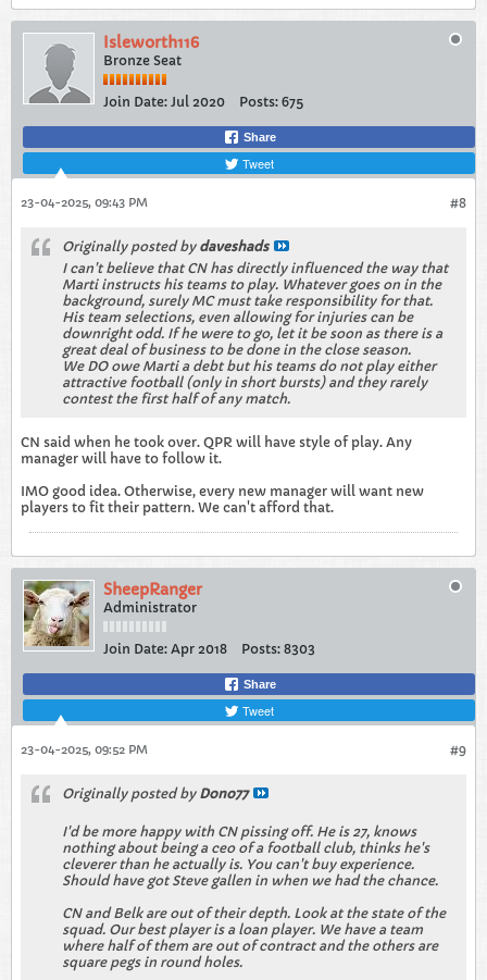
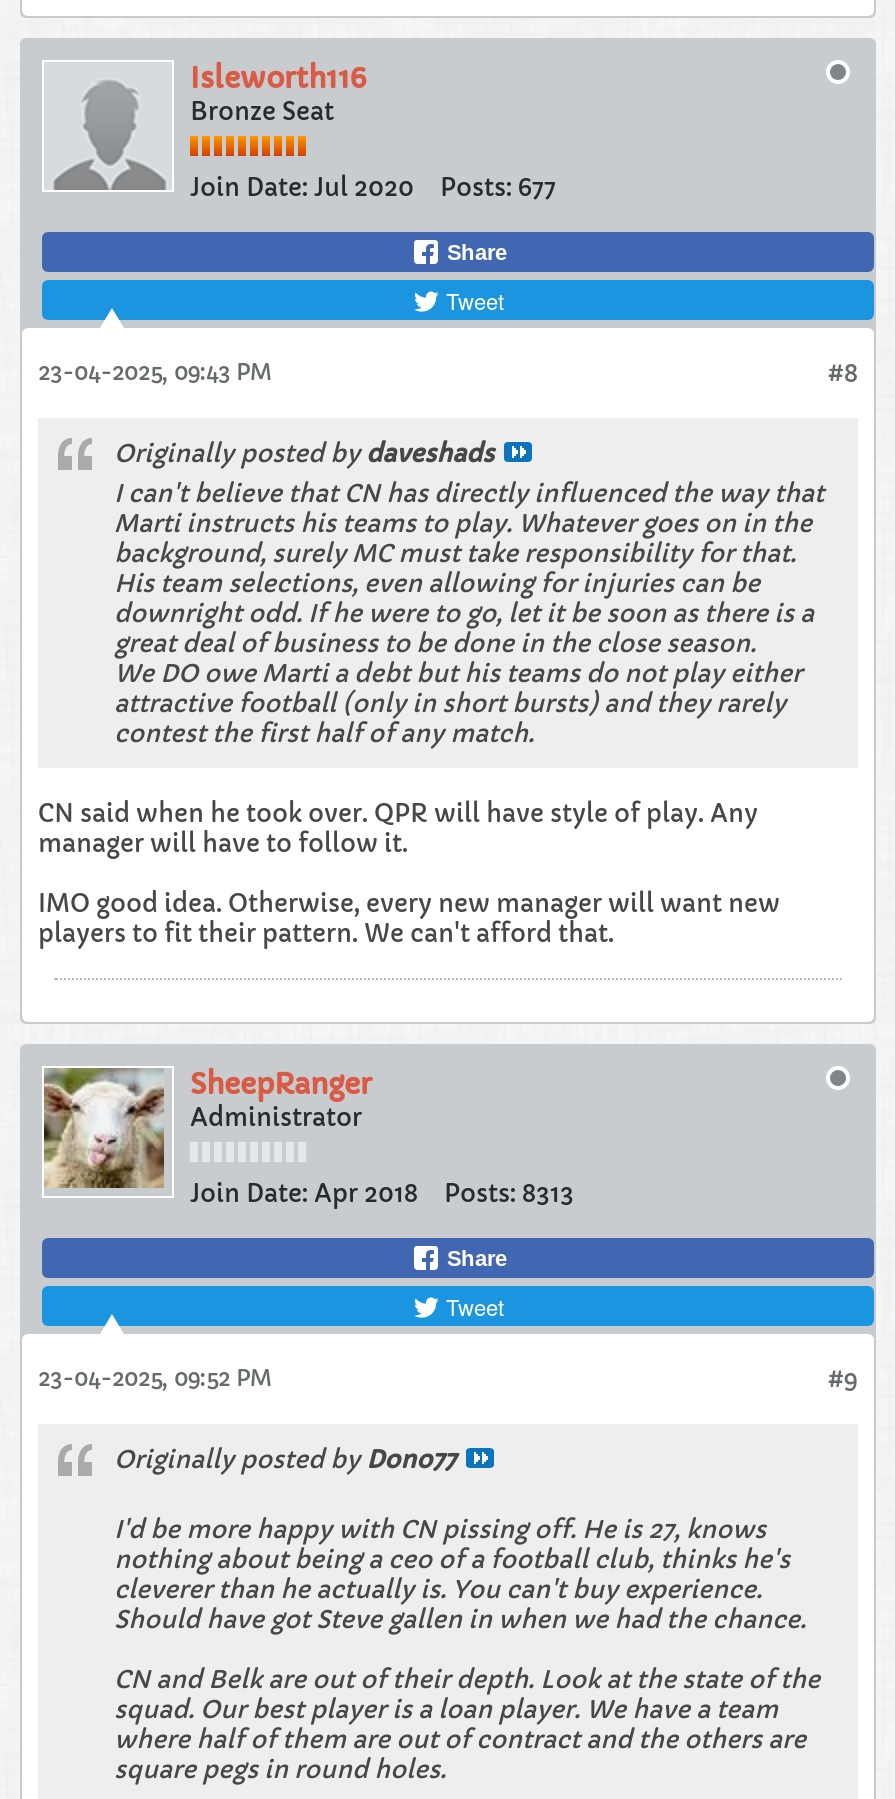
- Join Date: Jul 2020 Posts: 675
+ Join Date: Jul 2020 Posts: 677

- Join Date: Apr 2018 Posts: 8303
+ Join Date: Apr 2018 Posts: 8313
